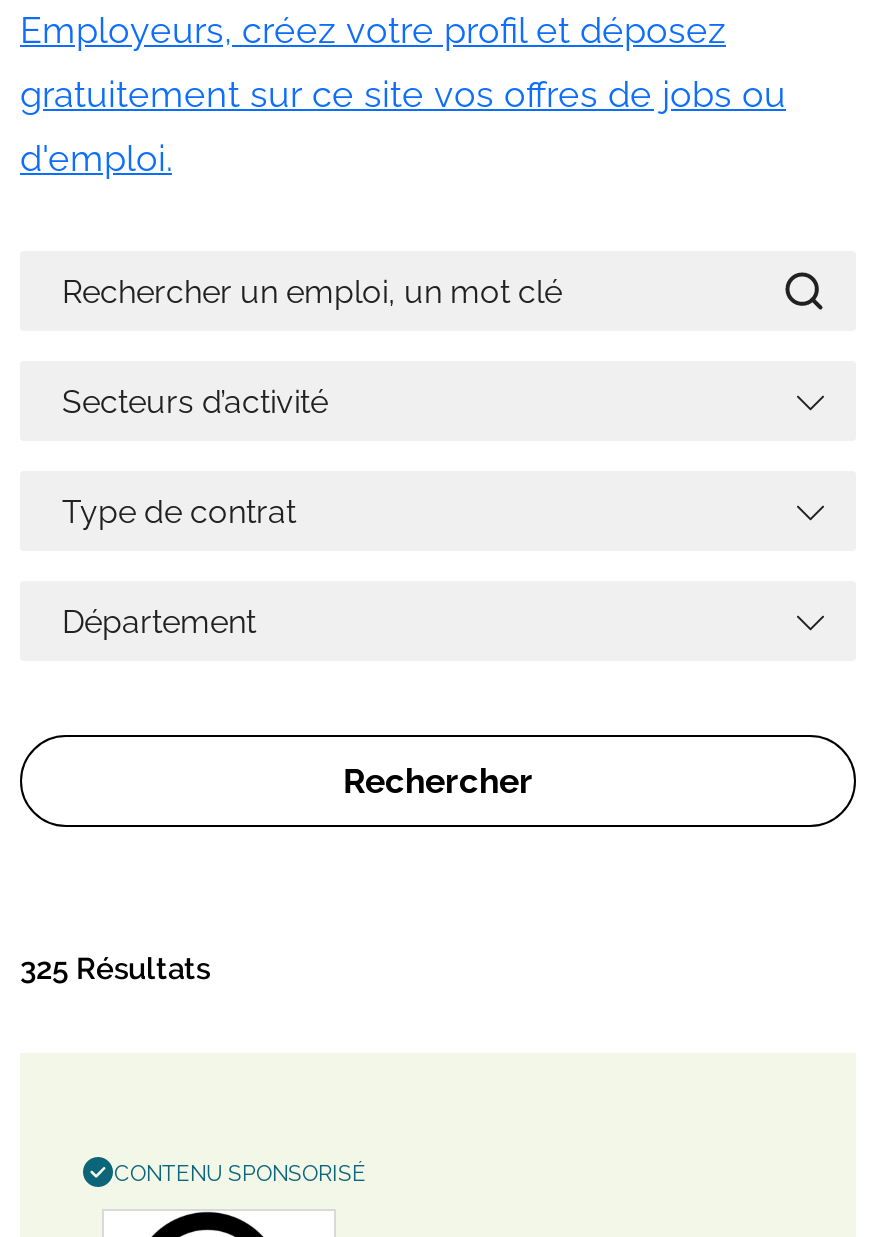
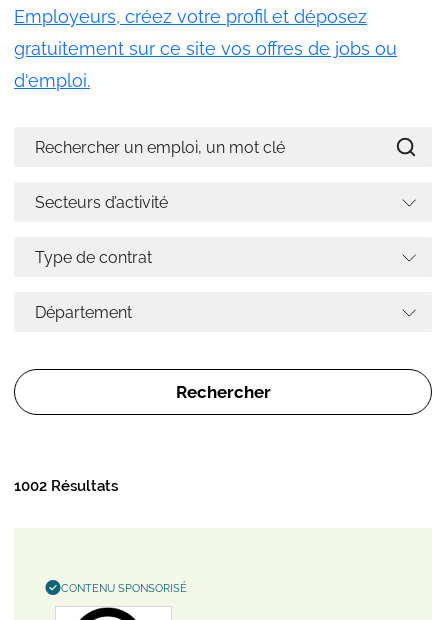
- 325 Résultats
+ 1002 Résultats
